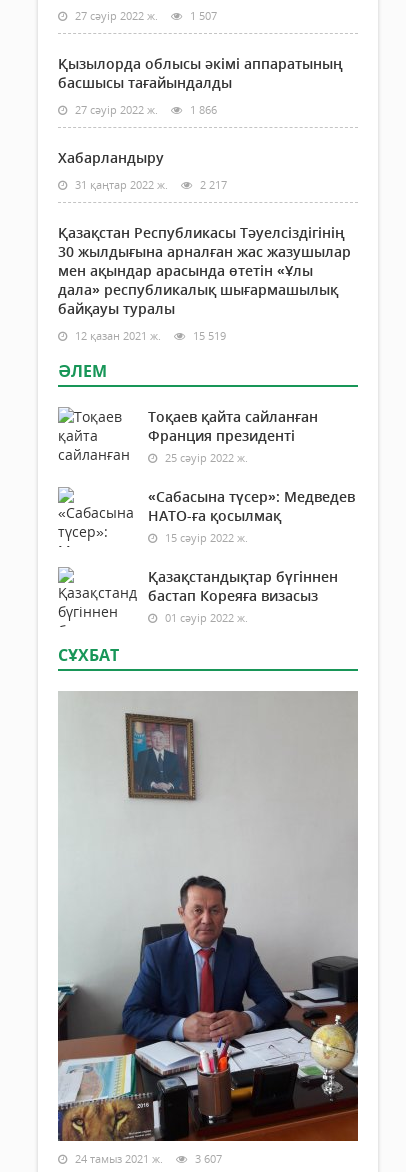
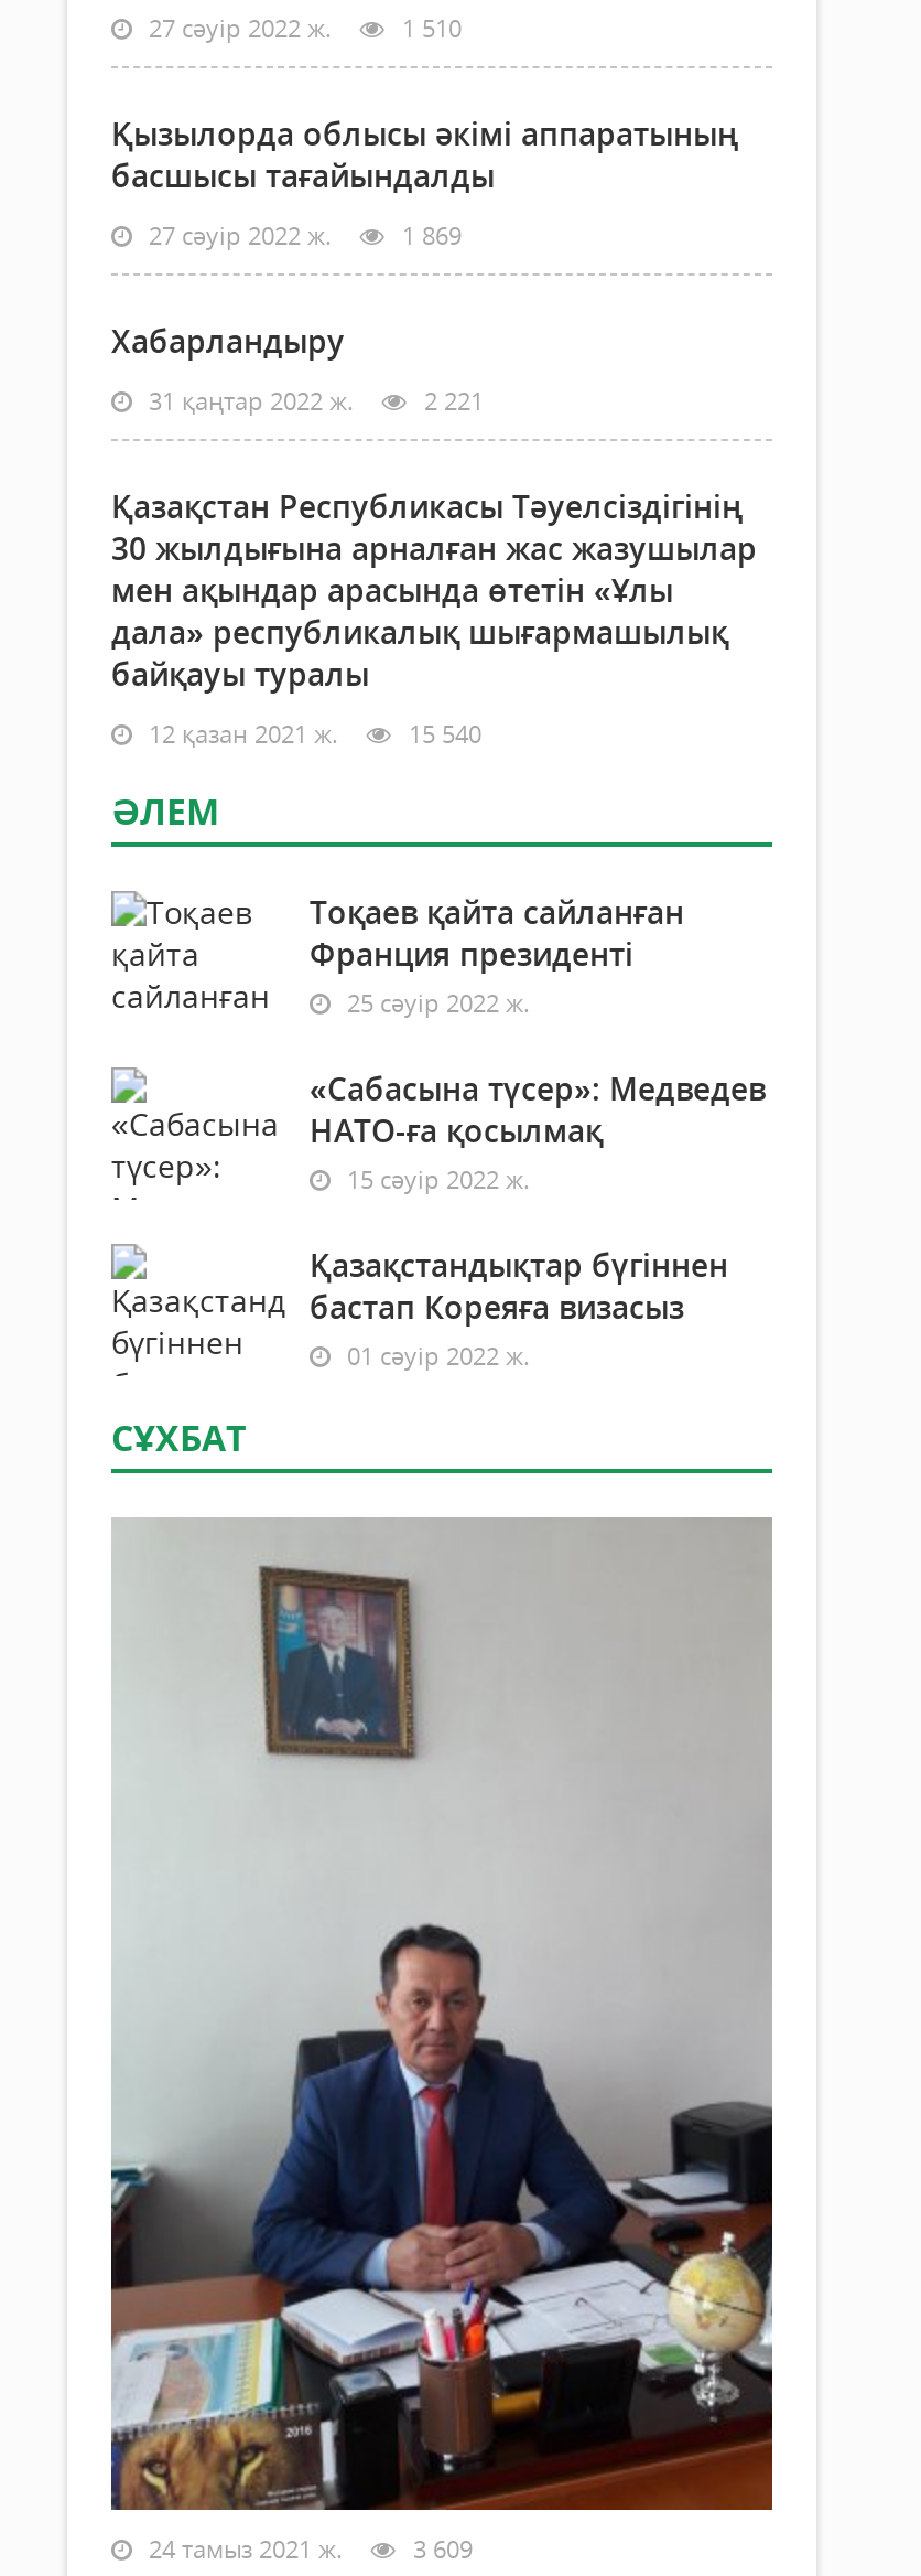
- 27 сәуір 2022 ж. 1 507
+ 27 сәуір 2022 ж. 1 510

- 27 сәуір 2022 ж. 1 866
+ 27 сәуір 2022 ж. 1 869

- 31 қаңтар 2022 ж. 2 217
+ 31 қаңтар 2022 ж. 2 221

- 12 қазан 2021 ж. 15 519
+ 12 қазан 2021 ж. 15 540

- 24 тамыз 2021 ж. 3 607
+ 24 тамыз 2021 ж. 3 609
